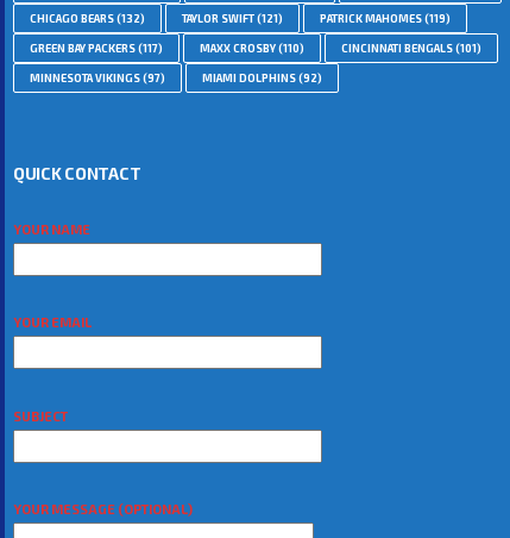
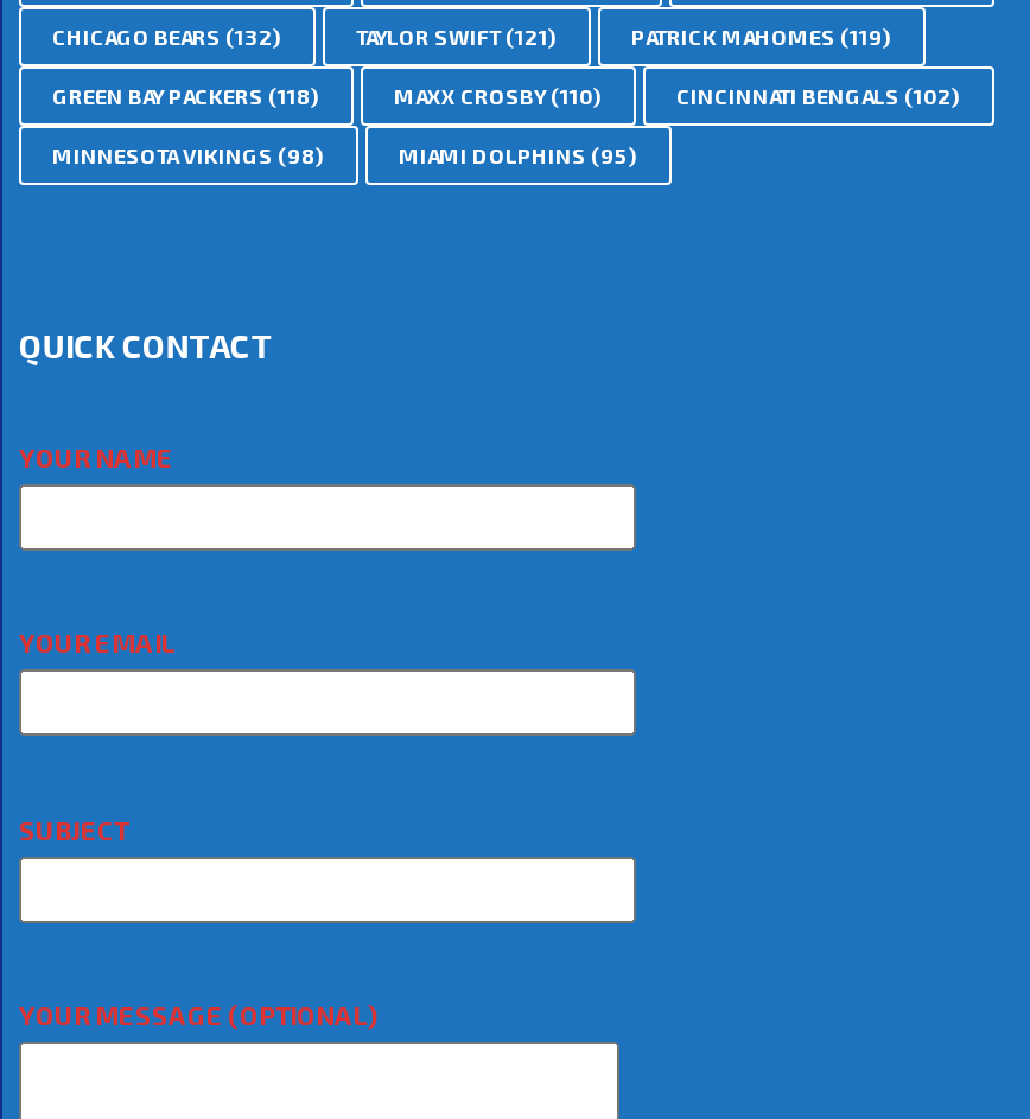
- GREEN BAY PACKERS (117)
+ GREEN BAY PACKERS (118)

- CINCINNATI BENGALS (101)
+ CINCINNATI BENGALS (102)

- MINNESOTA VIKINGS (97)
+ MINNESOTA VIKINGS (98)

- MIAMI DOLPHINS (92)
+ MIAMI DOLPHINS (95)
